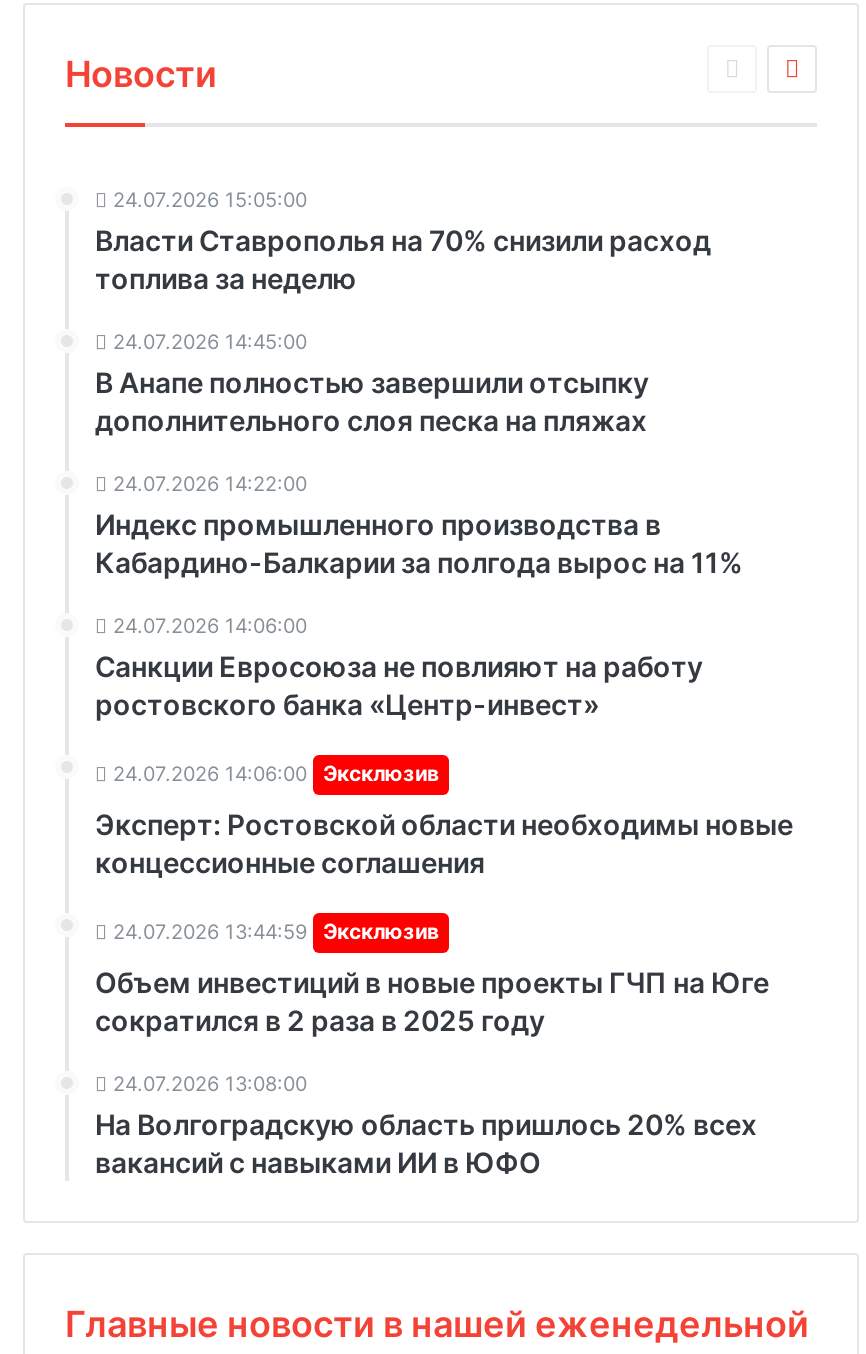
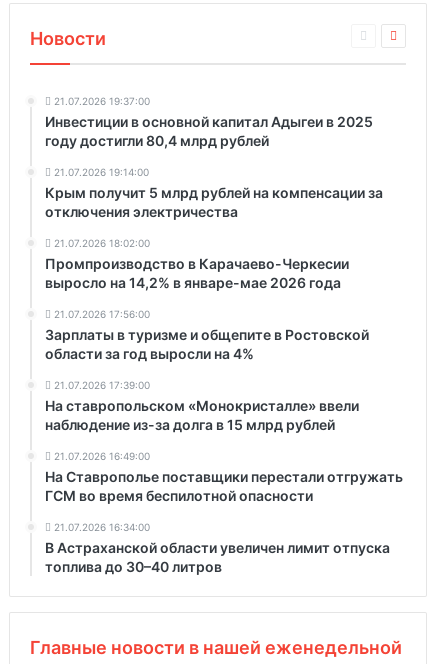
- 24.07.2026 15:05:00
- Власти Ставрополья на 70% снизили расход
- топлива за неделю
- 24.07.2026 14:45:00
- В Анапе полностью завершили отсыпку
- дополнительного слоя песка на пляжах
- 24.07.2026 14:22:00
- Индекс промышленного производства в
- Кабардино-Балкарии за полгода вырос на 11%
- 24.07.2026 14:06:00
- Санкции Евросоюза не повлияют на работу
- ростовского банка «Центр-инвест»
- 24.07.2026 14:06:00
- Эксклюзив
- Эксперт: Ростовской области необходимы новые
- концессионные соглашения
- 24.07.2026 13:44:59
- Эксклюзив
- Объем инвестиций в новые проекты ГЧП на Юге
- сократился в 2 раза в 2025 году
- 24.07.2026 13:08:00
- На Волгоградскую область пришлось 20% всех
- вакансий с навыками ИИ в ЮФО
+ 21.07.2026 19:37:00
+ Инвестиции в основной капитал Адыгеи в 2025
+ году достигли 80,4 млрд рублей
+ 21.07.2026 19:14:00
+ Крым получит 5 млрд рублей на компенсации за
+ отключения электричества
+ 21.07.2026 18:02:00
+ Промпроизводство в Карачаево-Черкесии
+ выросло на 14,2% в январе-мае 2026 года
+ 21.07.2026 17:56:00
+ Зарплаты в туризме и общепите в Ростовской
+ области за год выросли на 4%
+ 21.07.2026 17:39:00
+ На ставропольском «Монокристалле» ввели
+ наблюдение из-за долга в 15 млрд рублей
+ 21.07.2026 16:49:00
+ На Ставрополье поставщики перестали отгружать
+ ГСМ во время беспилотной опасности
+ 21.07.2026 16:34:00
+ В Астраханской области увеличен лимит отпуска
+ топлива до 30–40 литров
